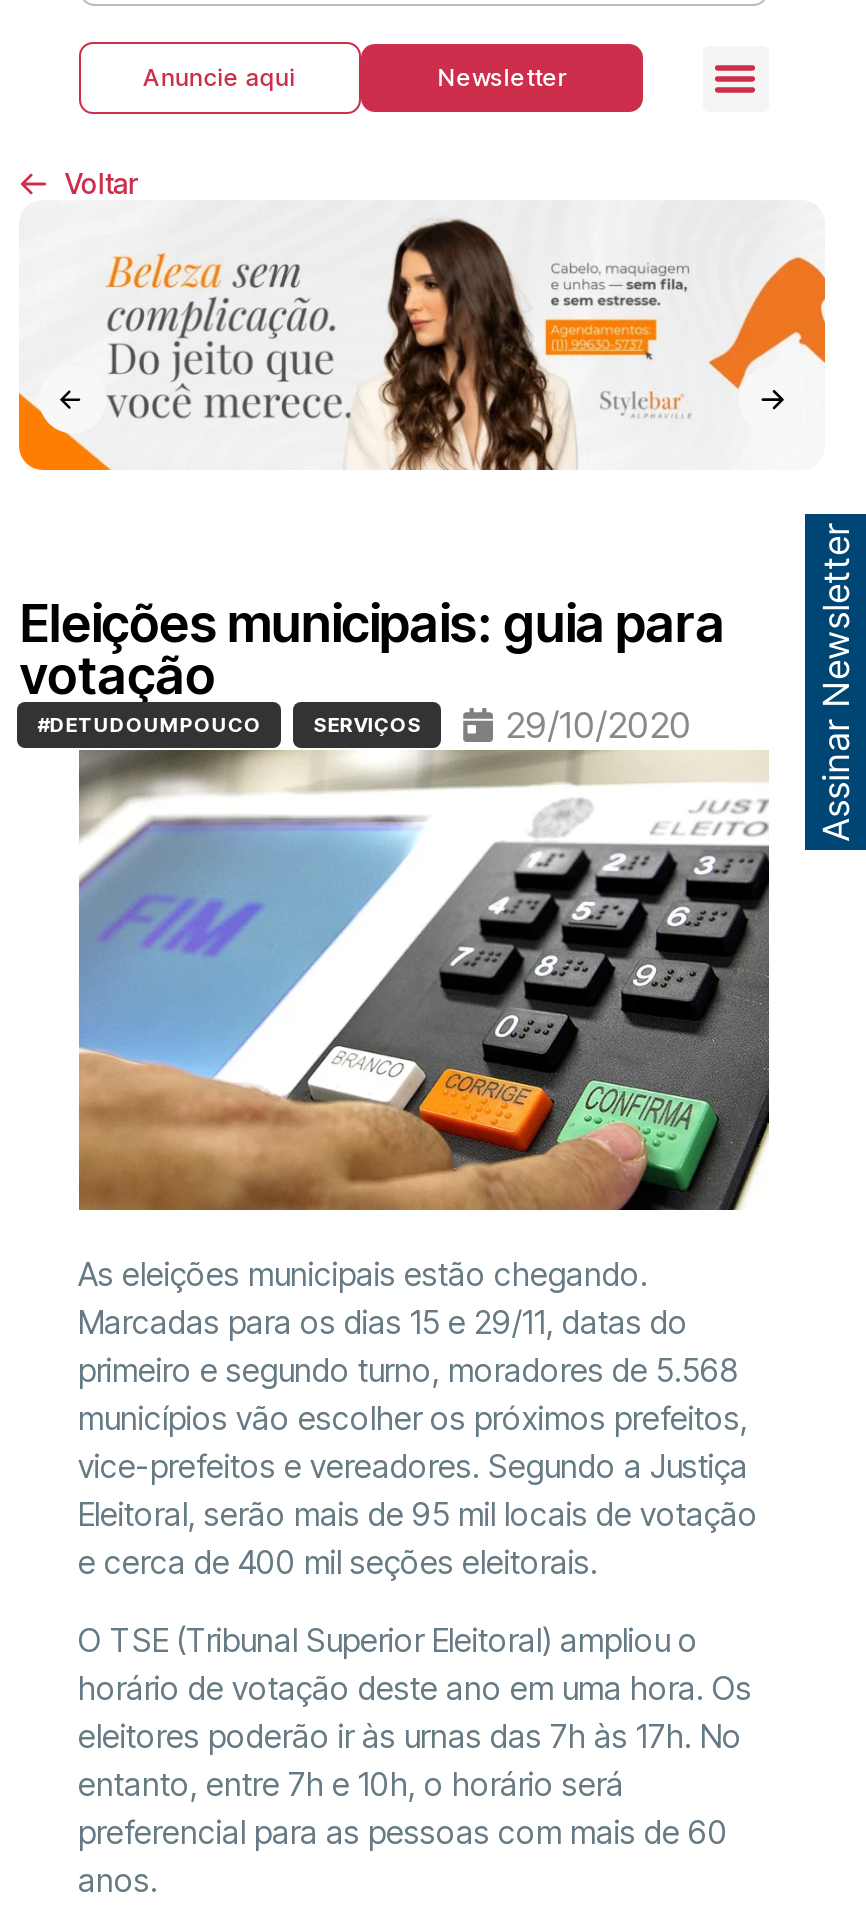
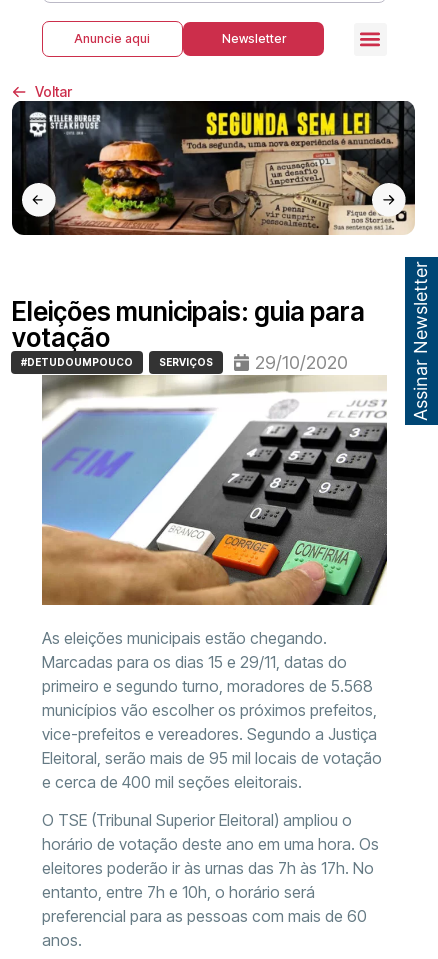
- [image]
+ [image]
